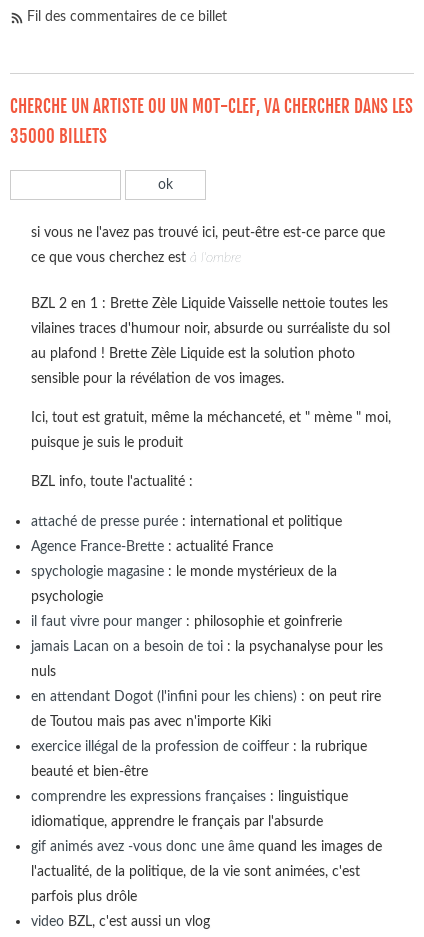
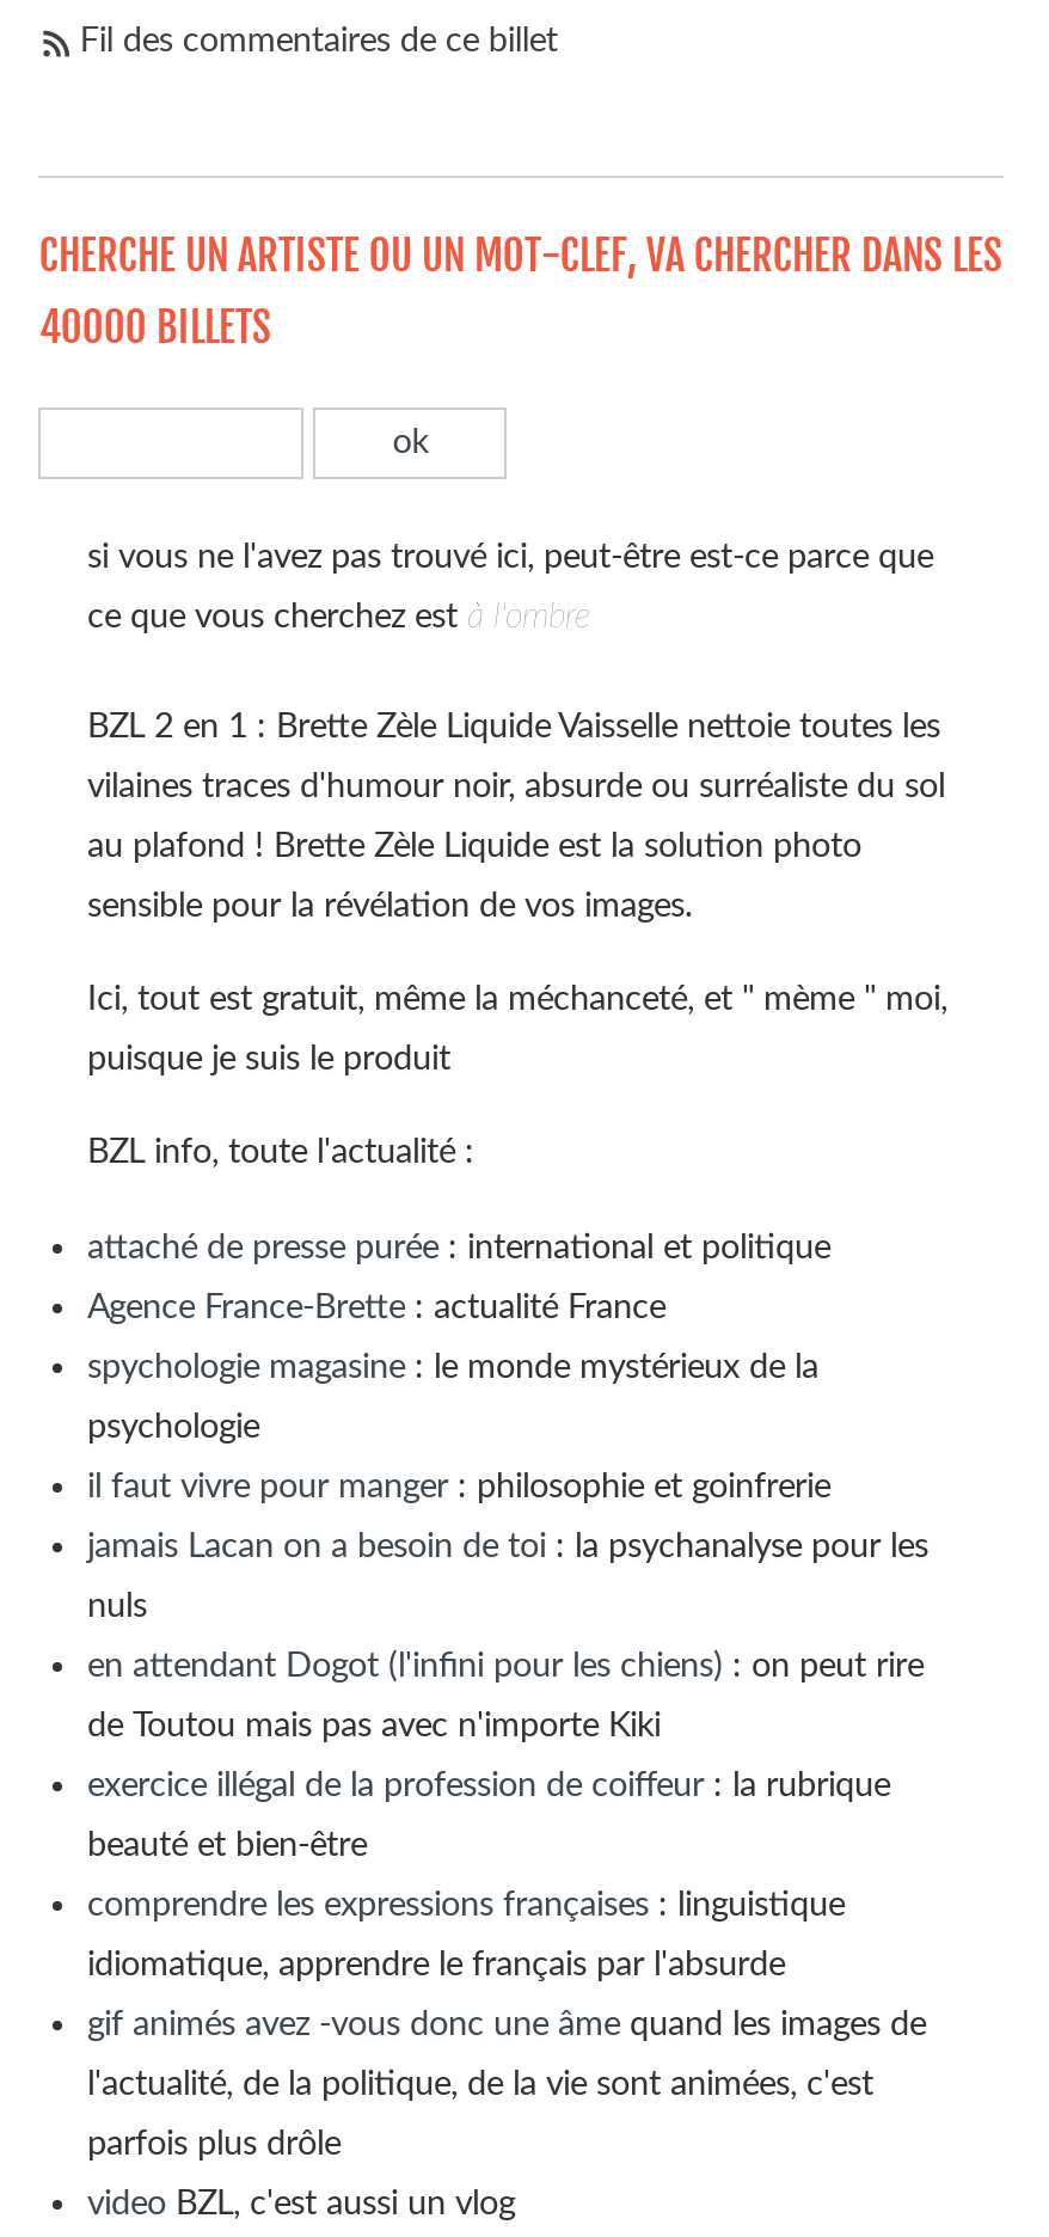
- 35000 BILLETS
+ 40000 BILLETS
